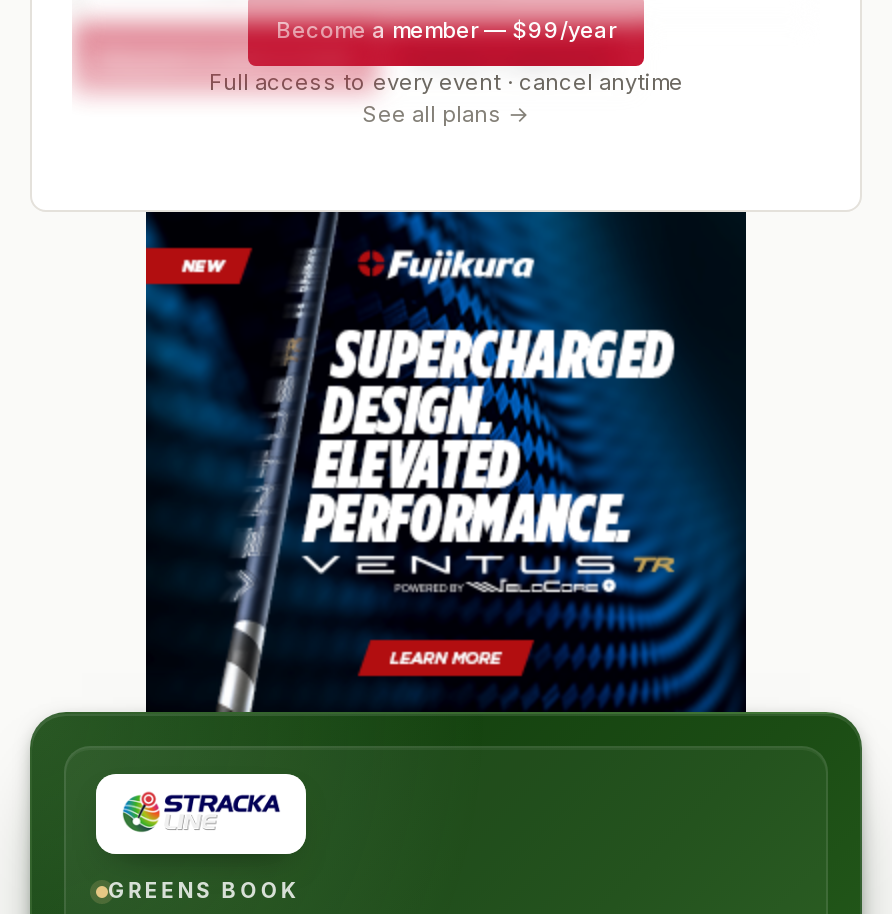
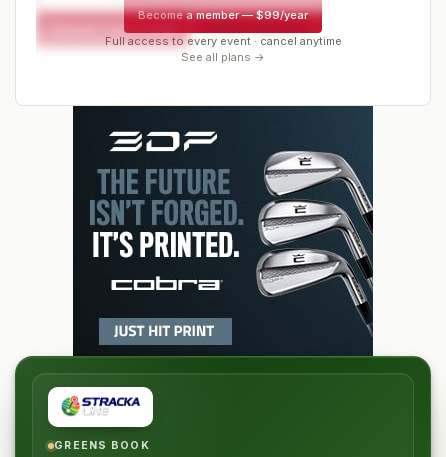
- [image]
+ [image]
